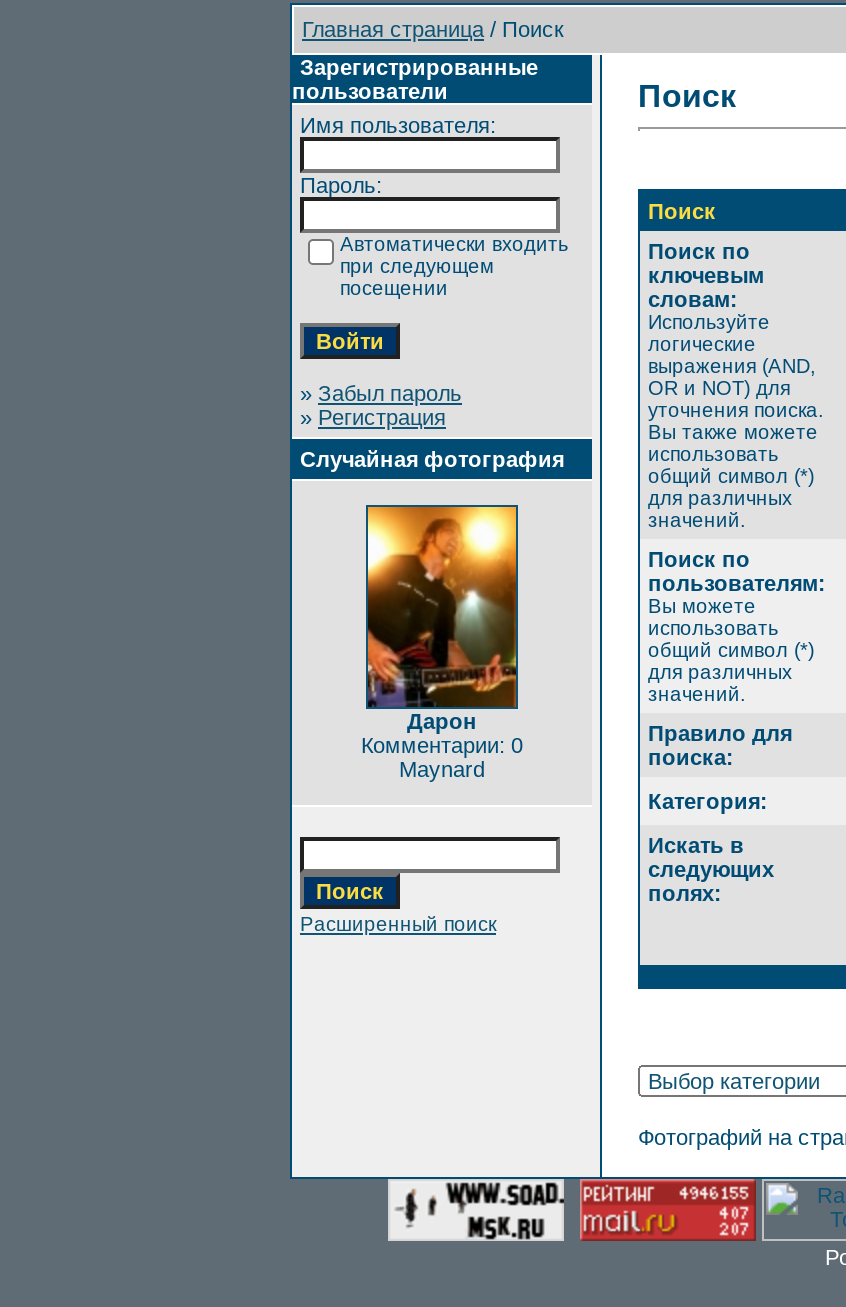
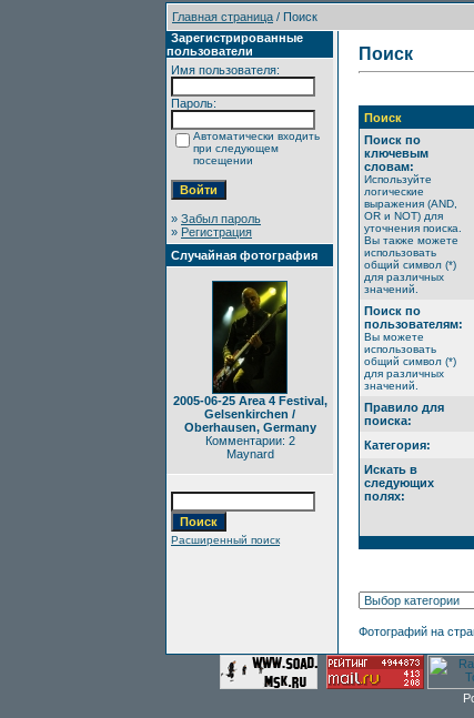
- [image]
- Дарон
- Комментарии: 0
+ [image]
+ 2005-06-25 Area 4 Festival,
+ Gelsenkirchen /
+ Oberhausen, Germany
+ Комментарии: 2

moved down: Maynard | Расширенный поиск
